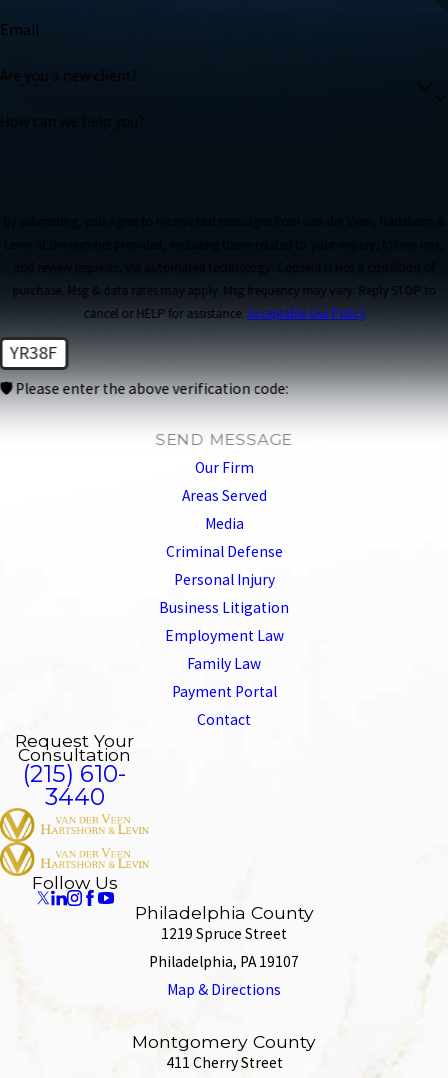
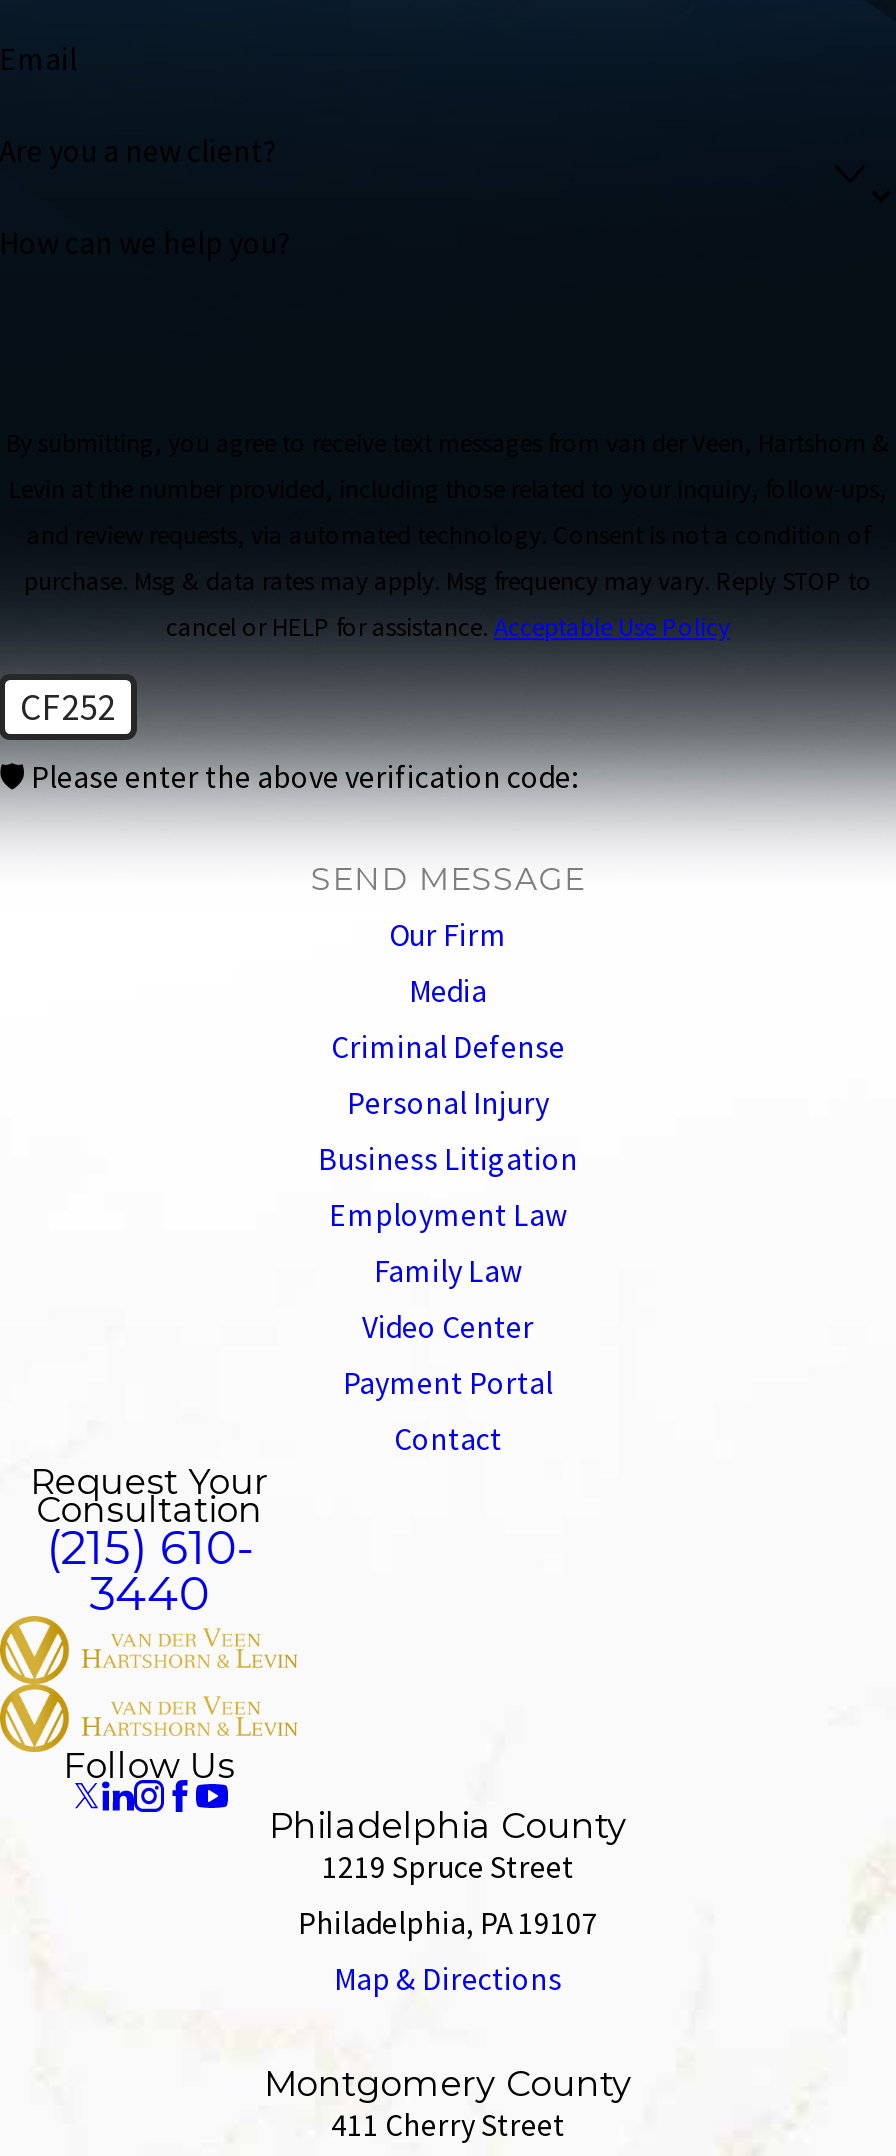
- YR38F
+ CF252

- Areas Served

moved up: Media | Criminal Defense | Personal Injury | Business Litigation | Employment Law | Family Law

+ Video Center
